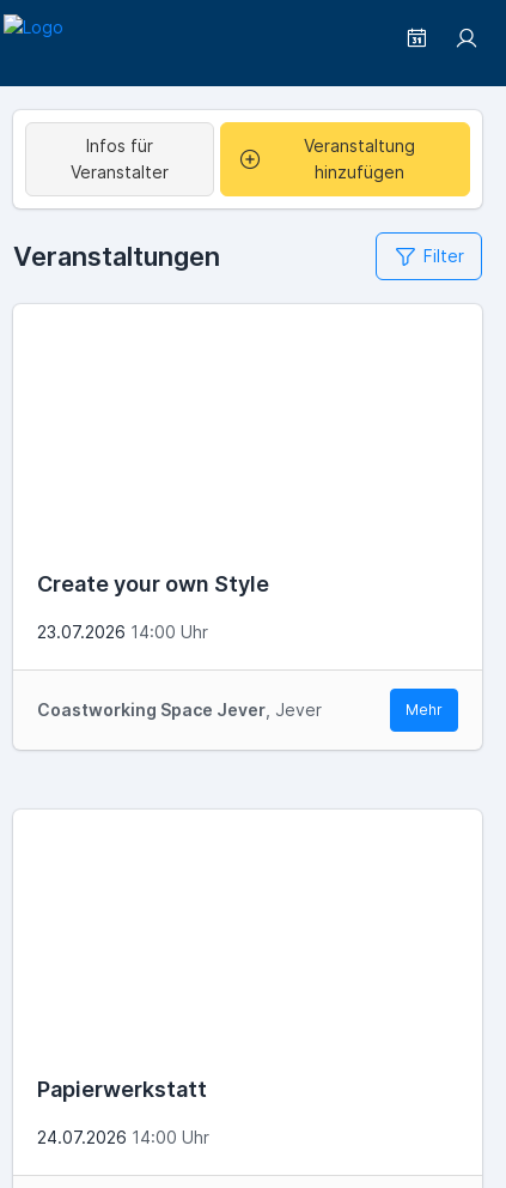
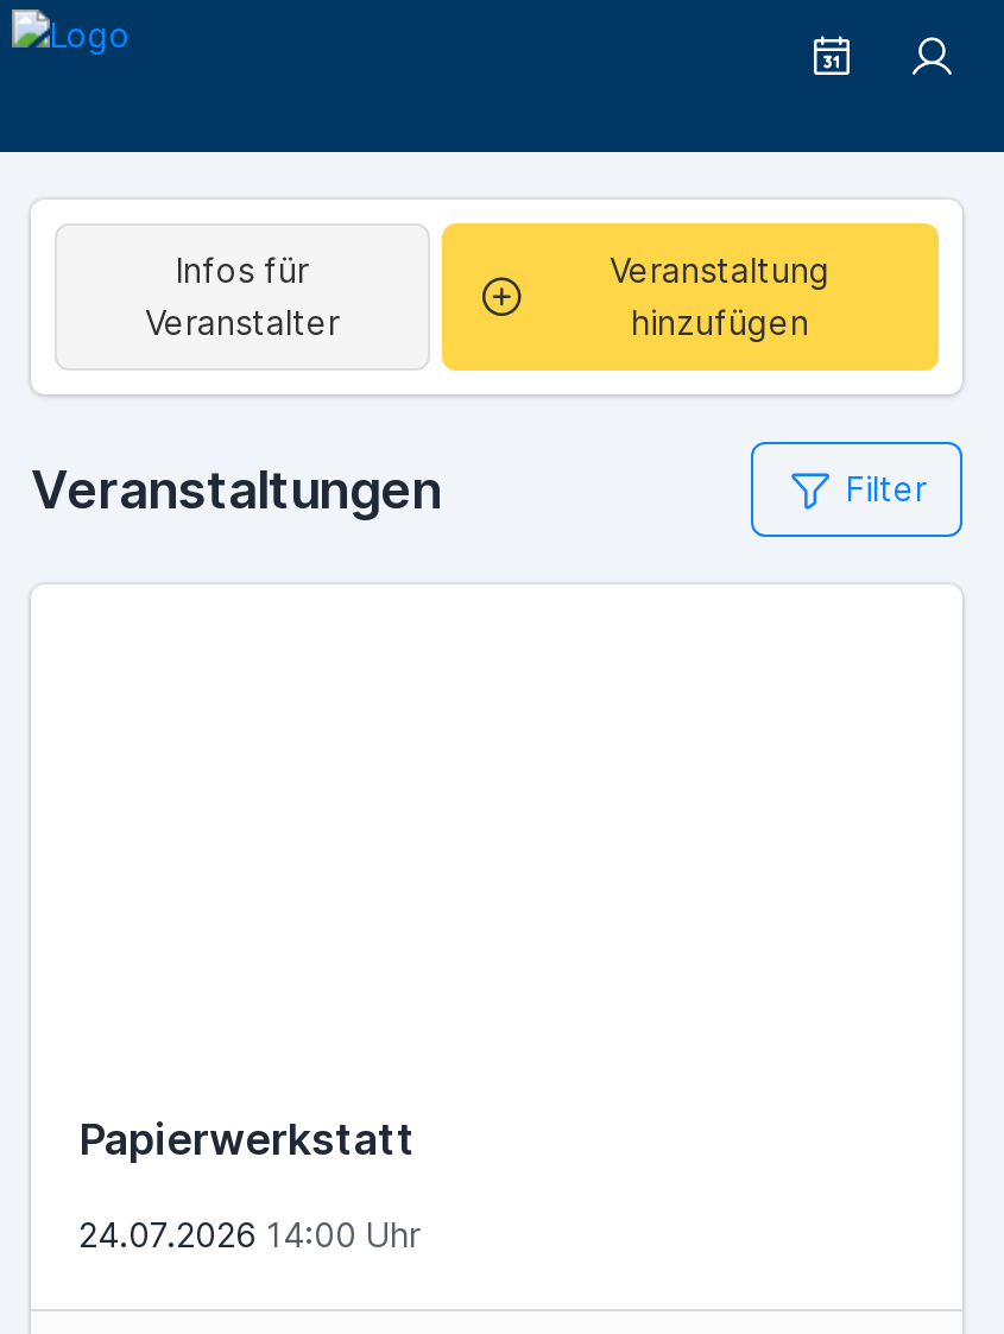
- Create your own Style
- 23.07.2026 14:00 Uhr

- Coastworking Space Jever, Jever
- Mehr
